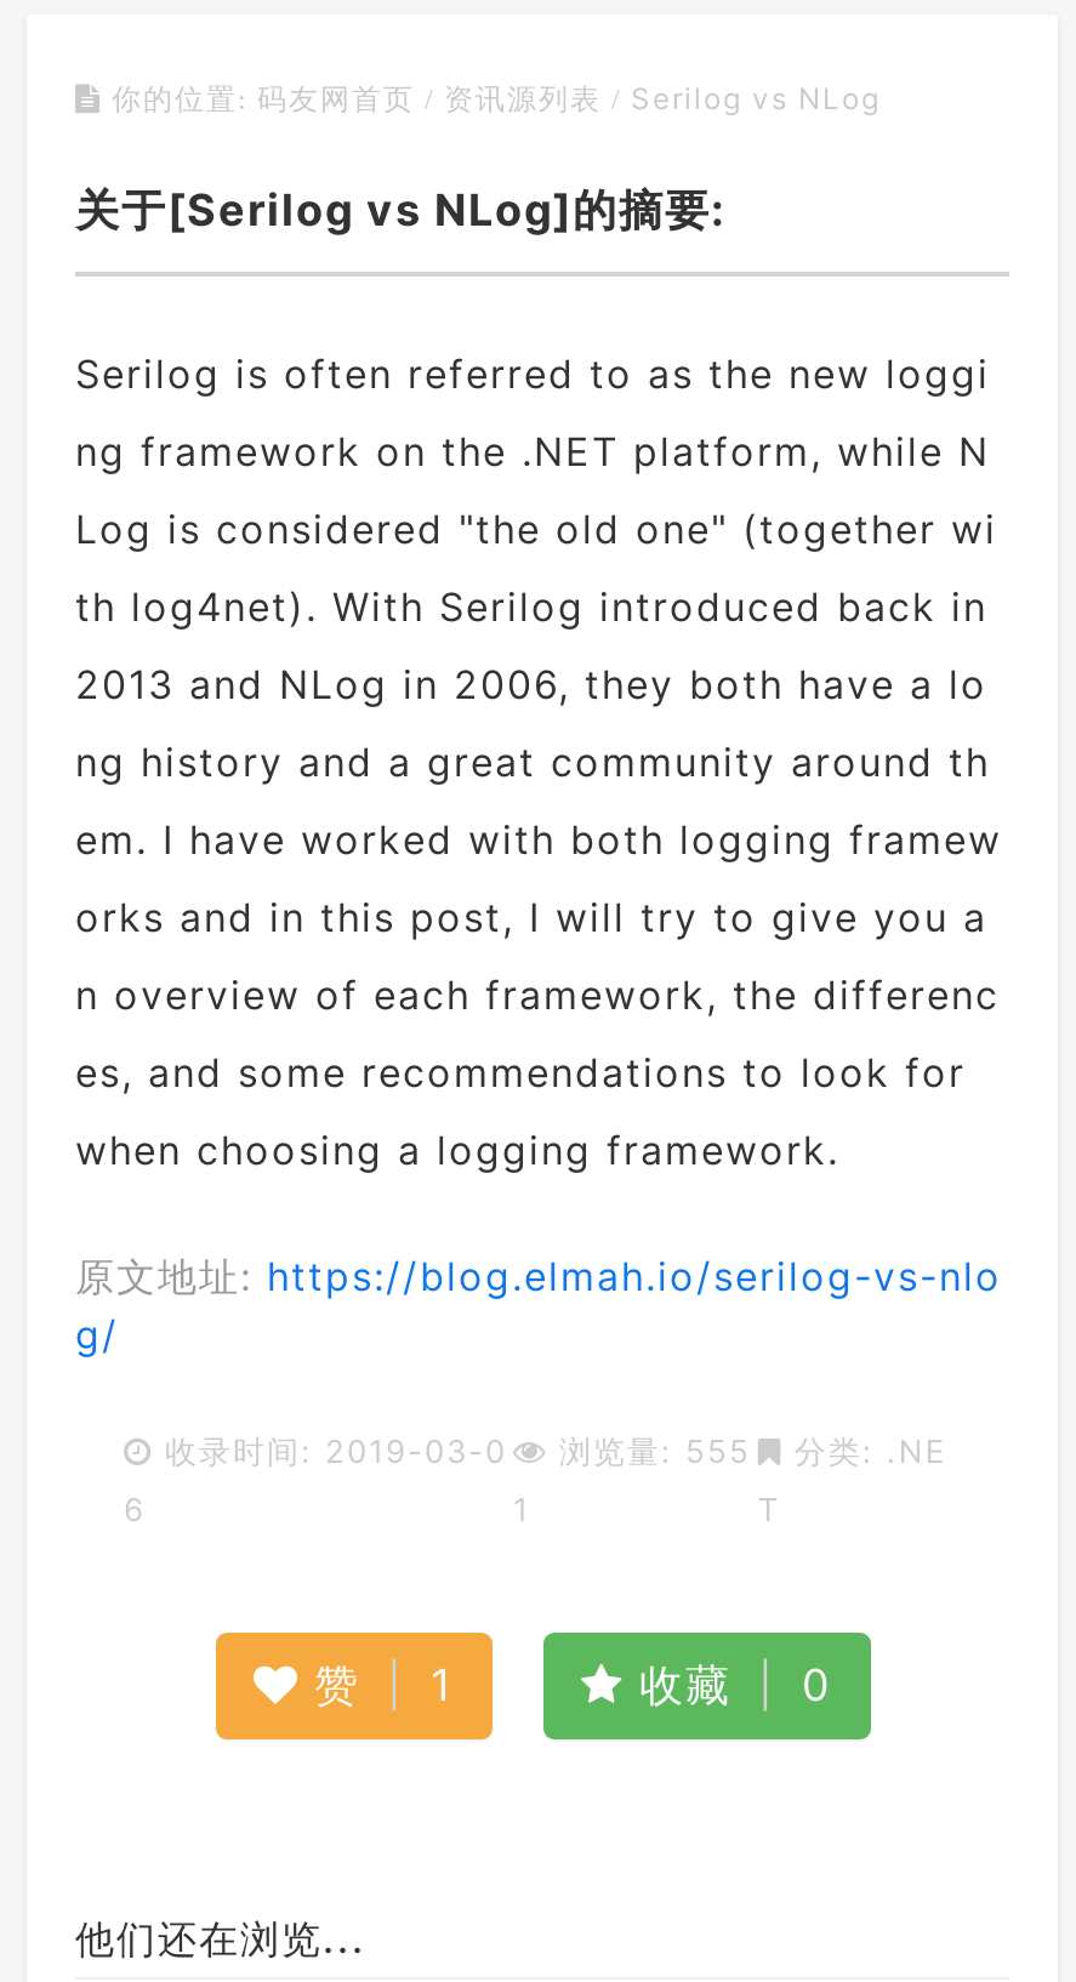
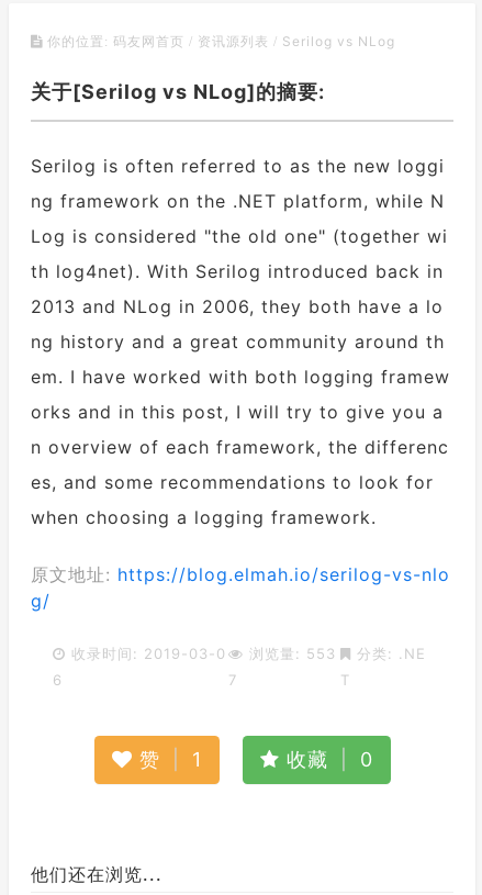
- 浏览量: 555
+ 浏览量: 553

- 1
+ 7
